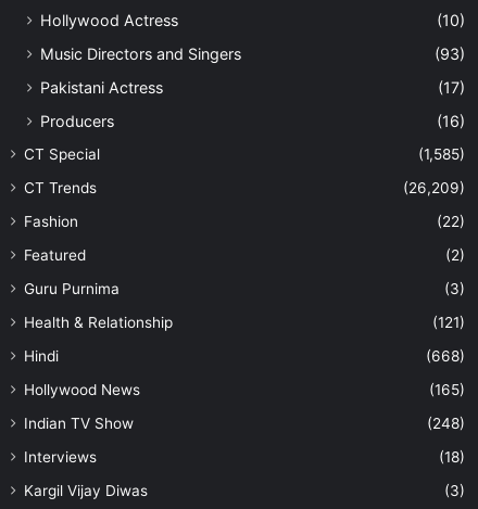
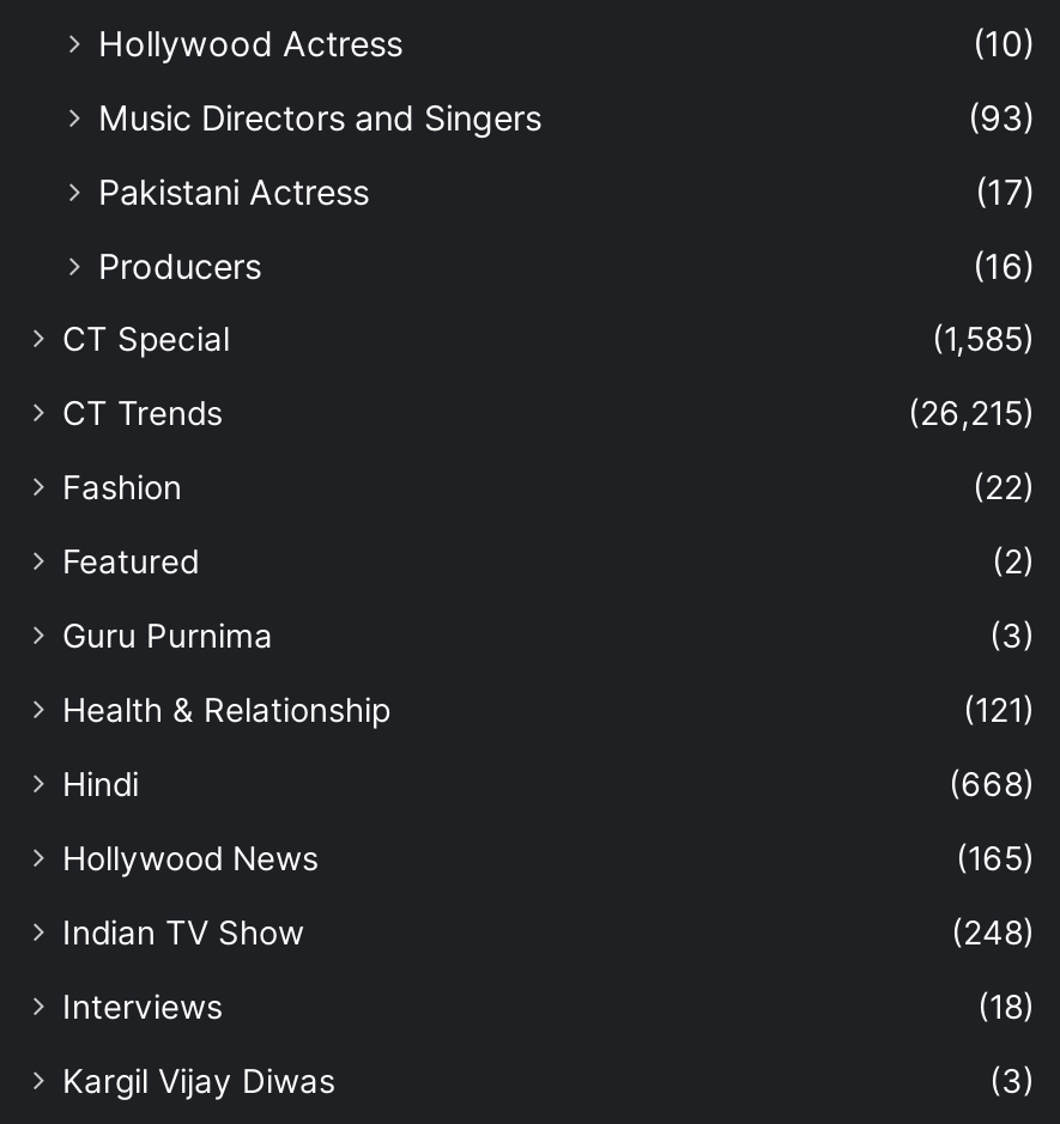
- (26,209)
+ (26,215)
